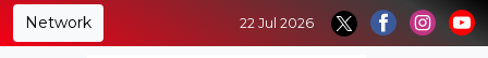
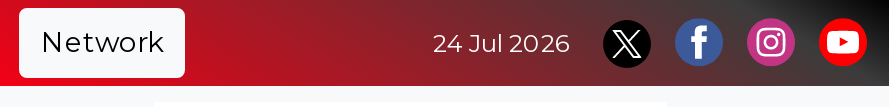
- 22 Jul 2026
+ 24 Jul 2026
